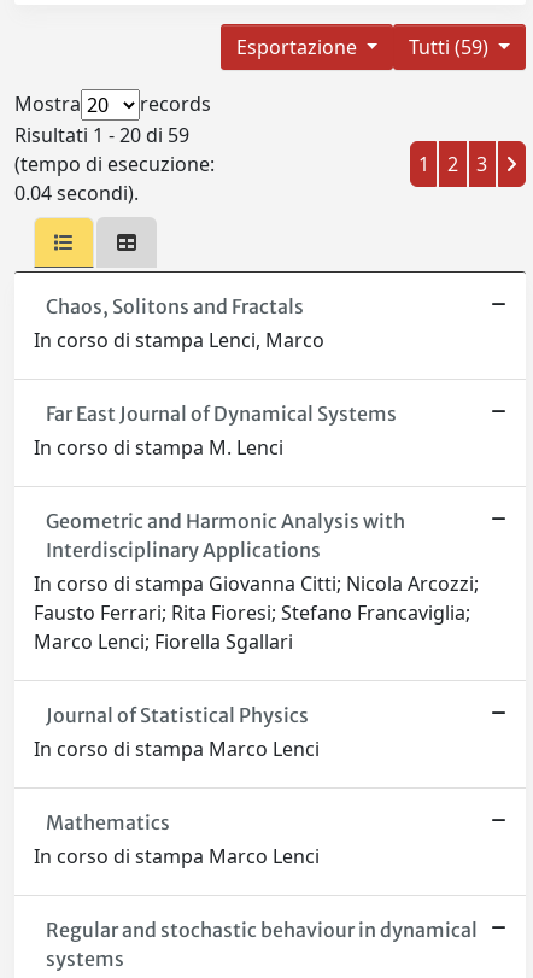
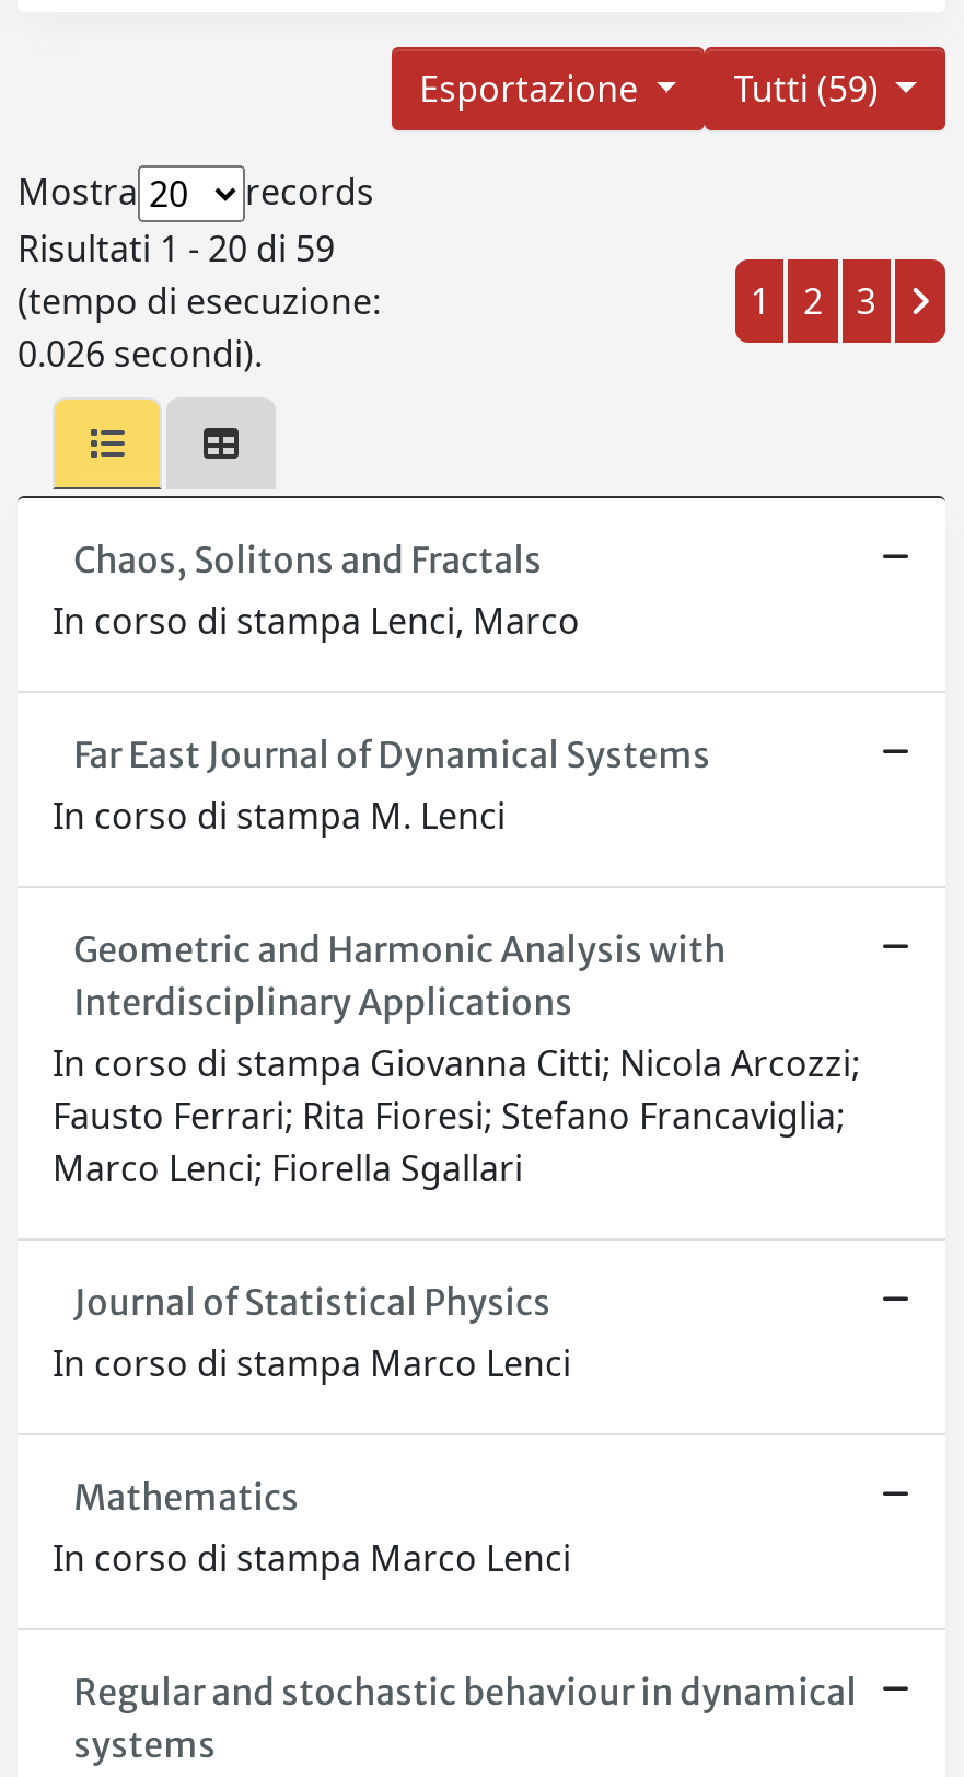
- 0.04 secondi).
+ 0.026 secondi).
